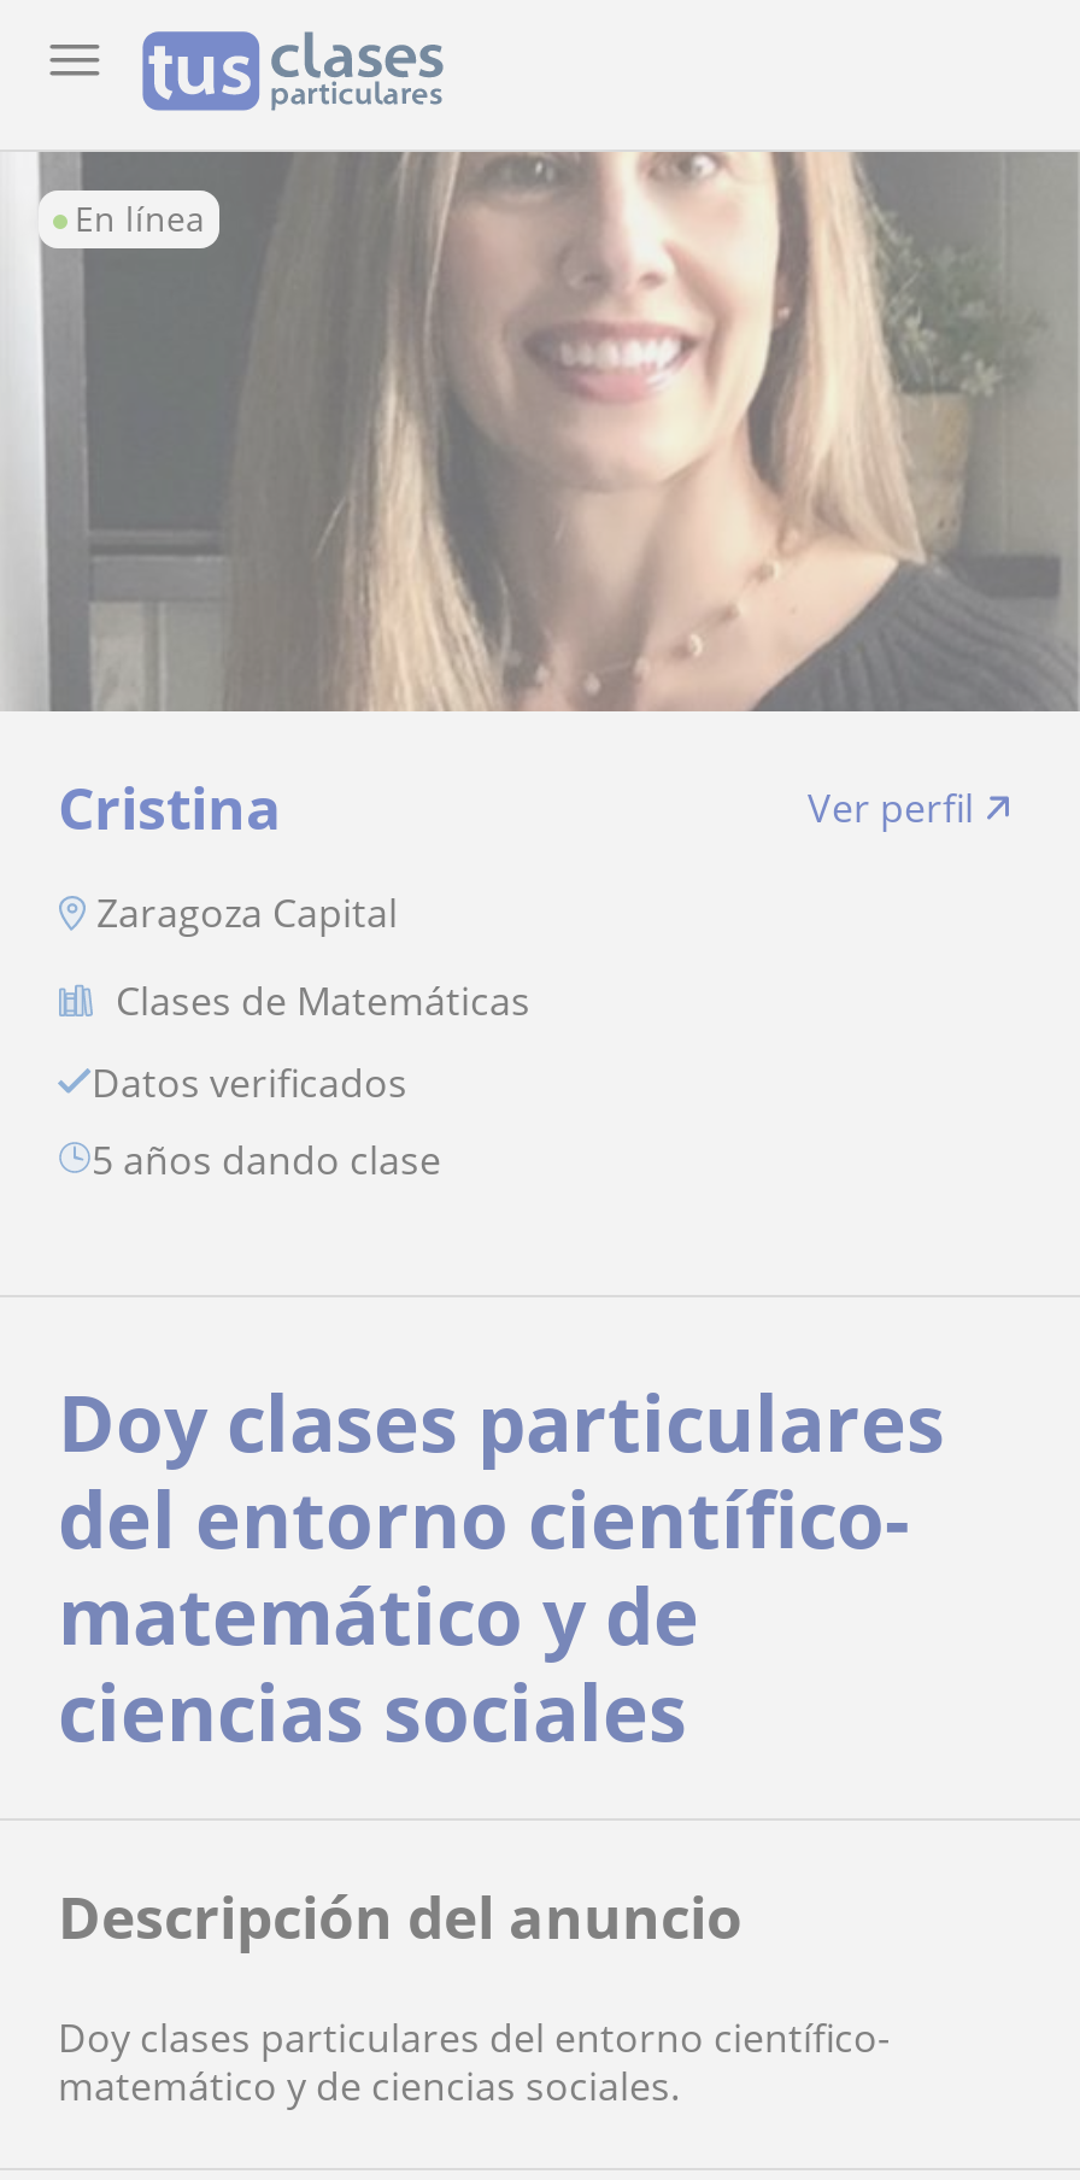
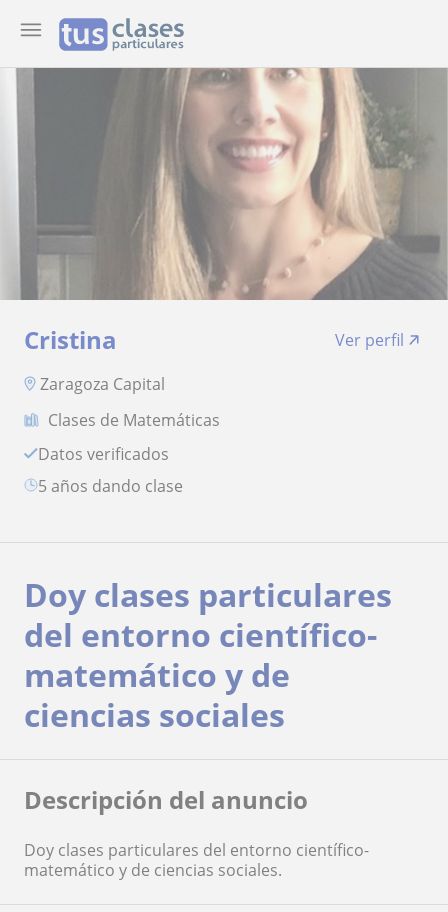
- En línea
